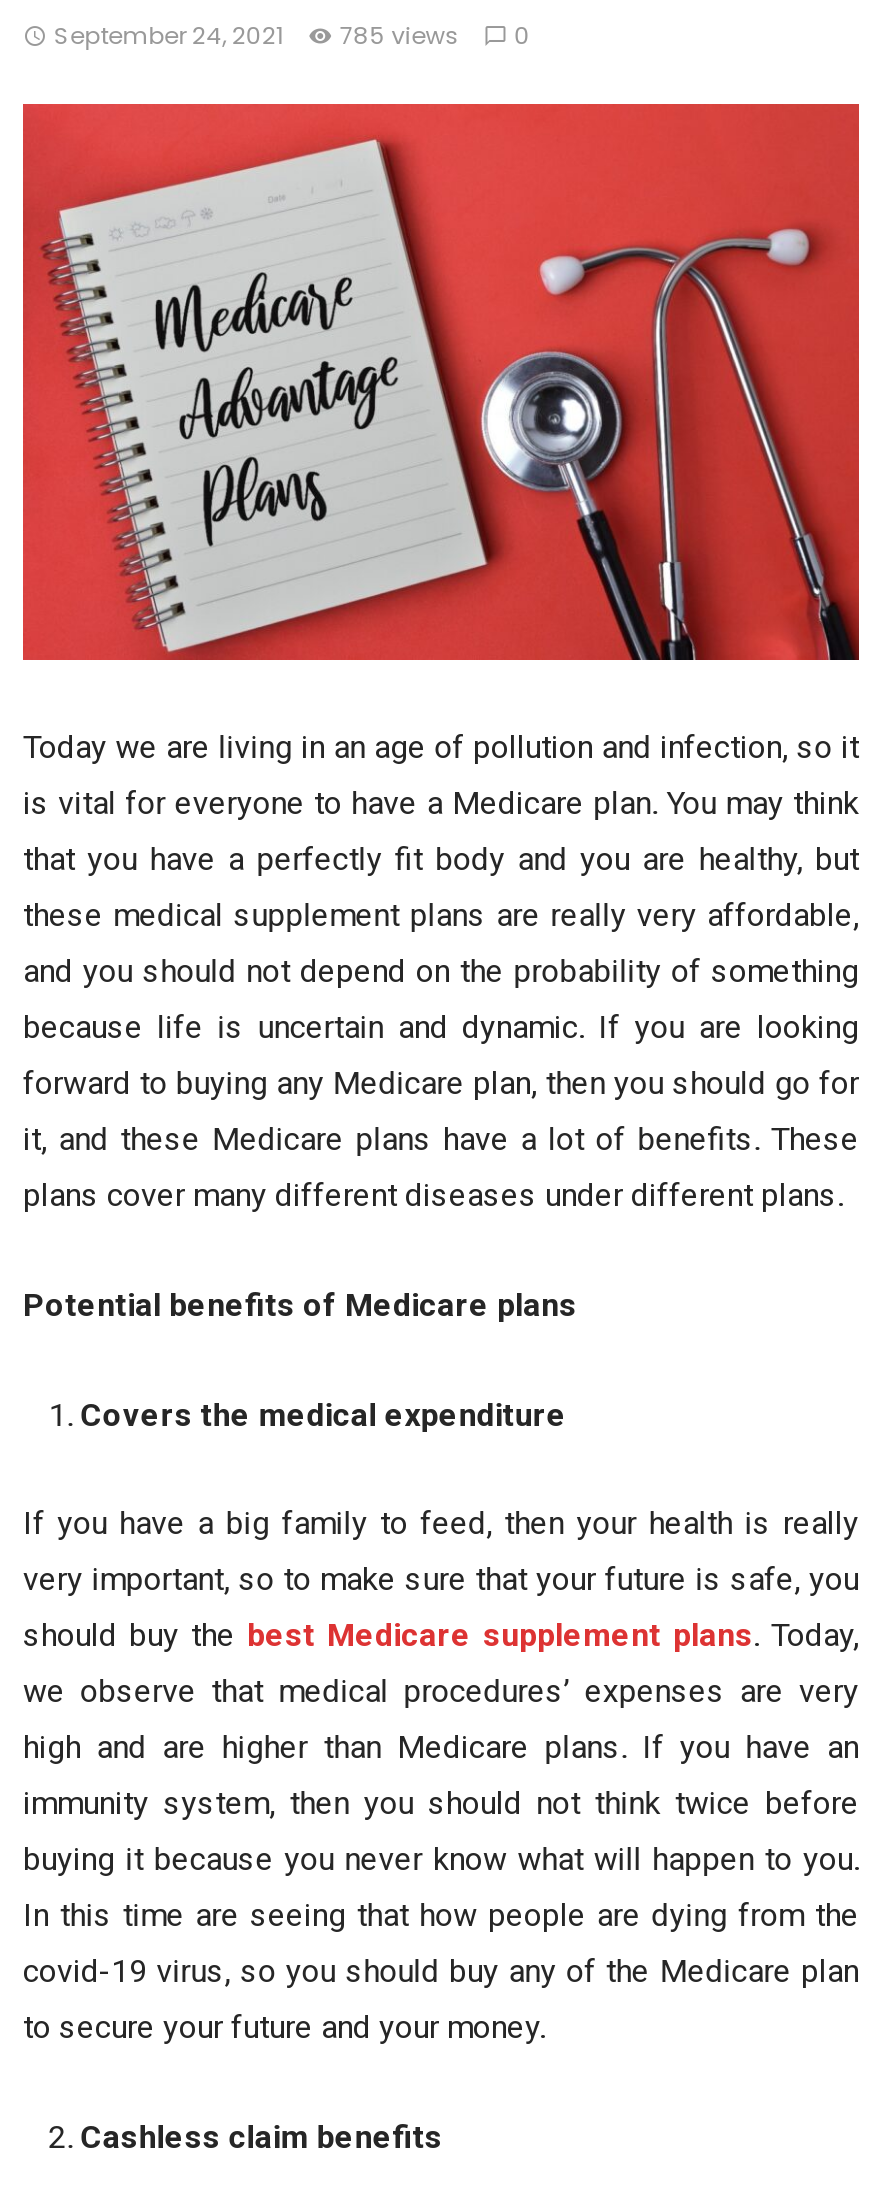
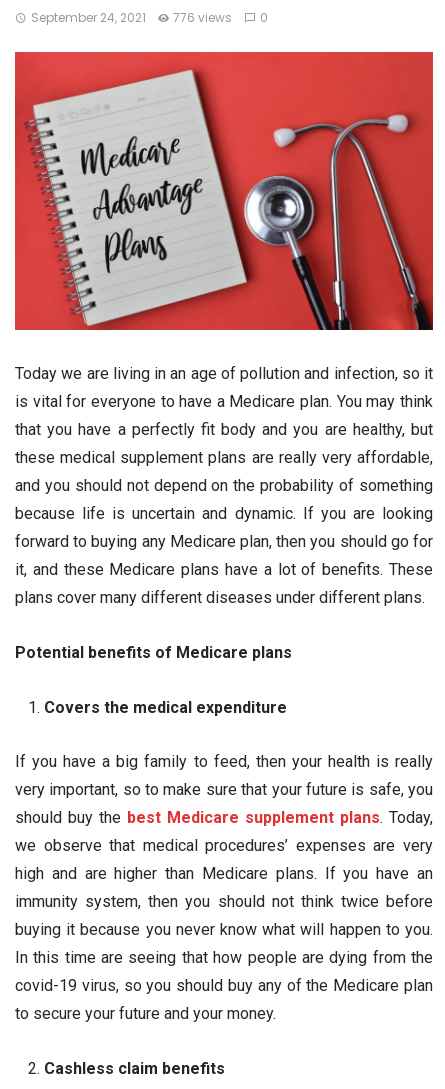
- September 24, 2021 785 views 0
+ September 24, 2021 776 views 0
